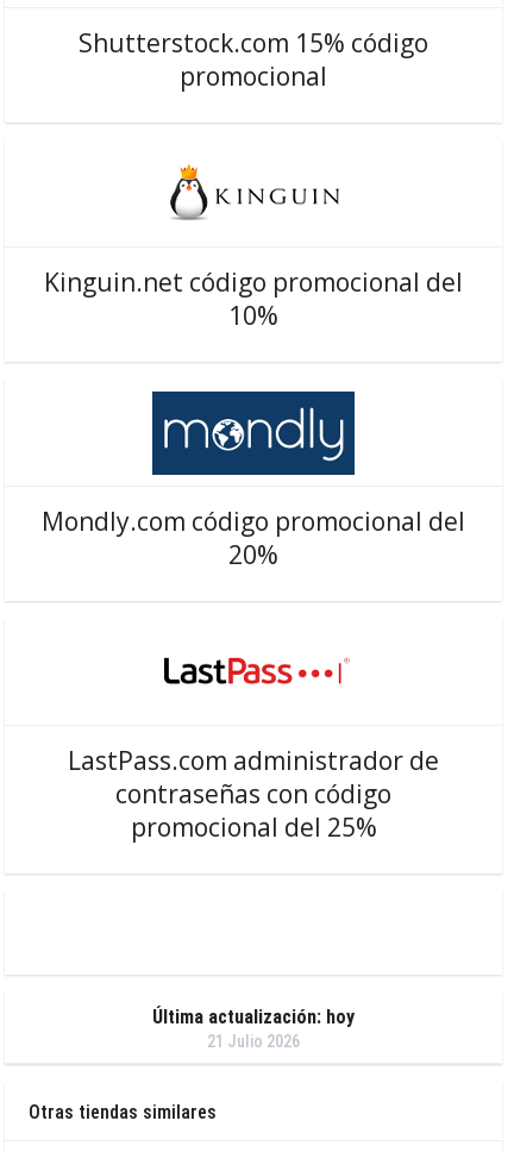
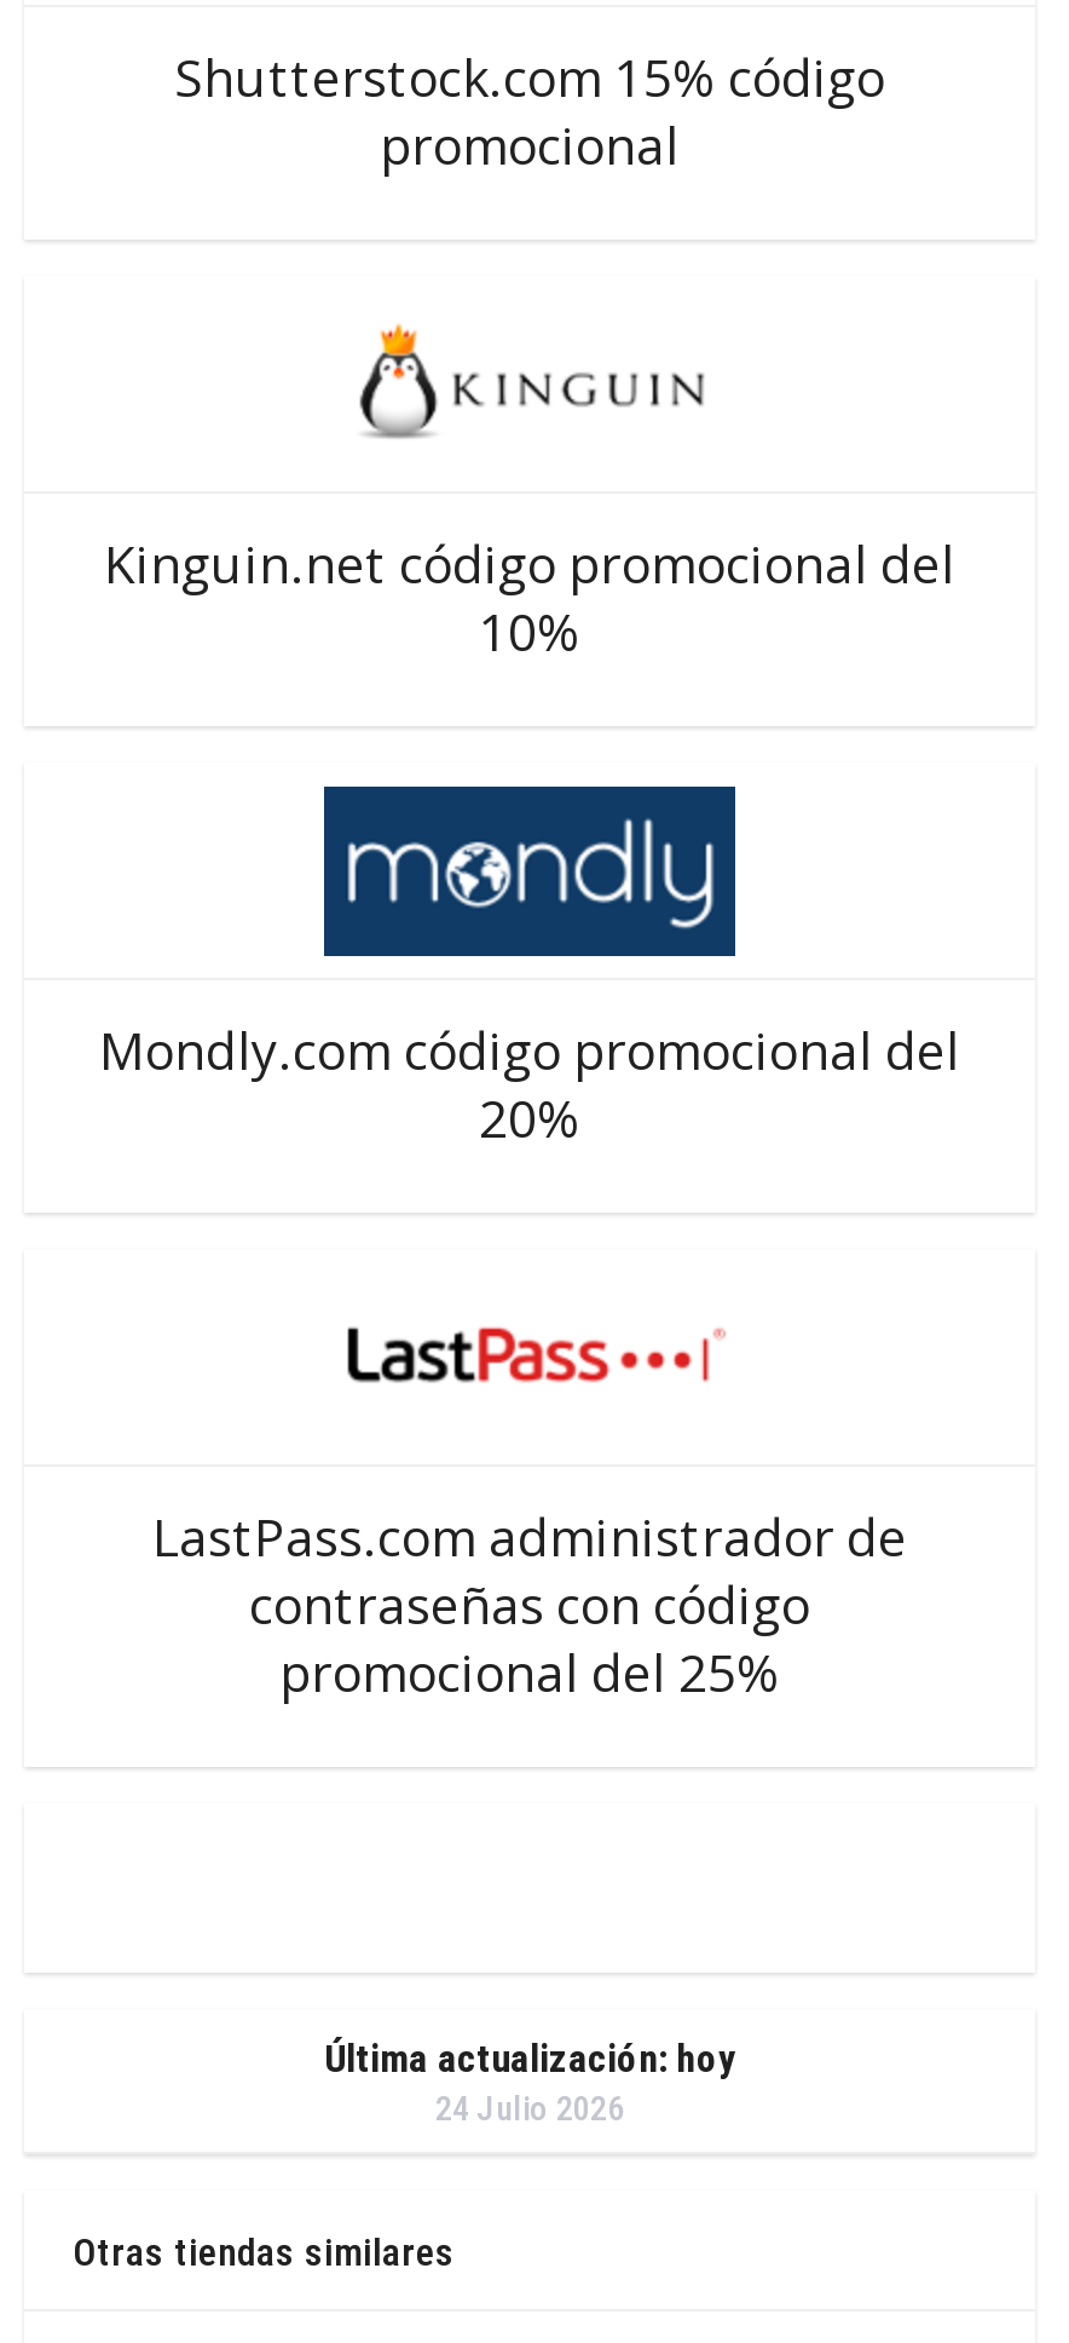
- 21 Julio 2026
+ 24 Julio 2026
